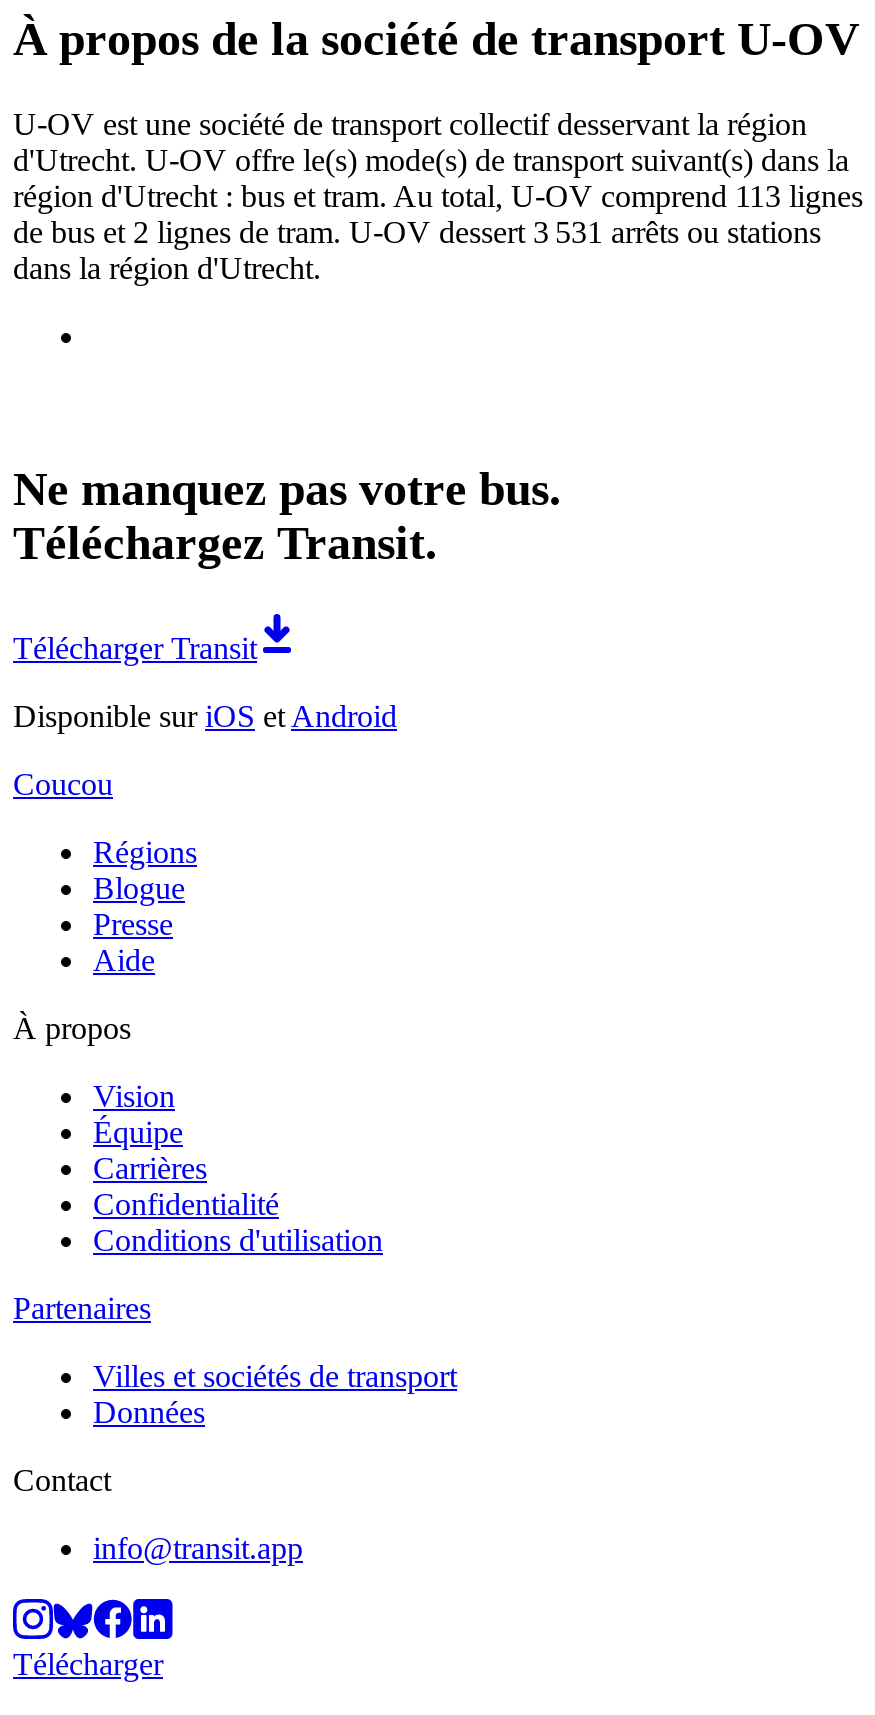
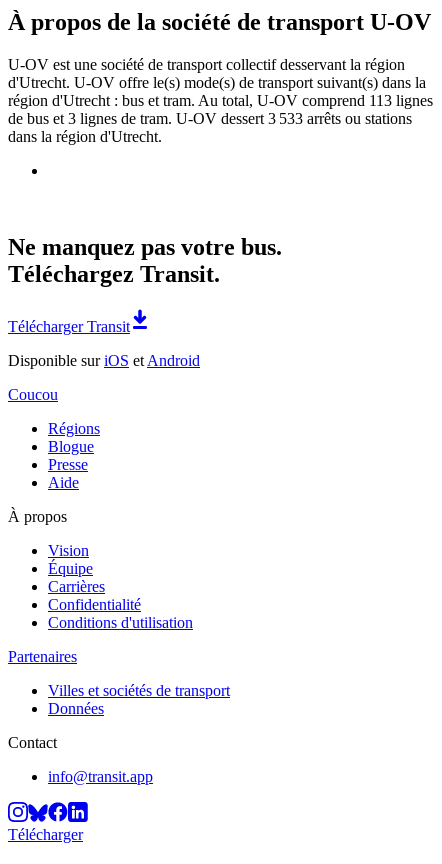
- de bus et 2 lignes de tram. U-OV dessert 3 531 arrêts ou stations
+ de bus et 3 lignes de tram. U-OV dessert 3 533 arrêts ou stations
